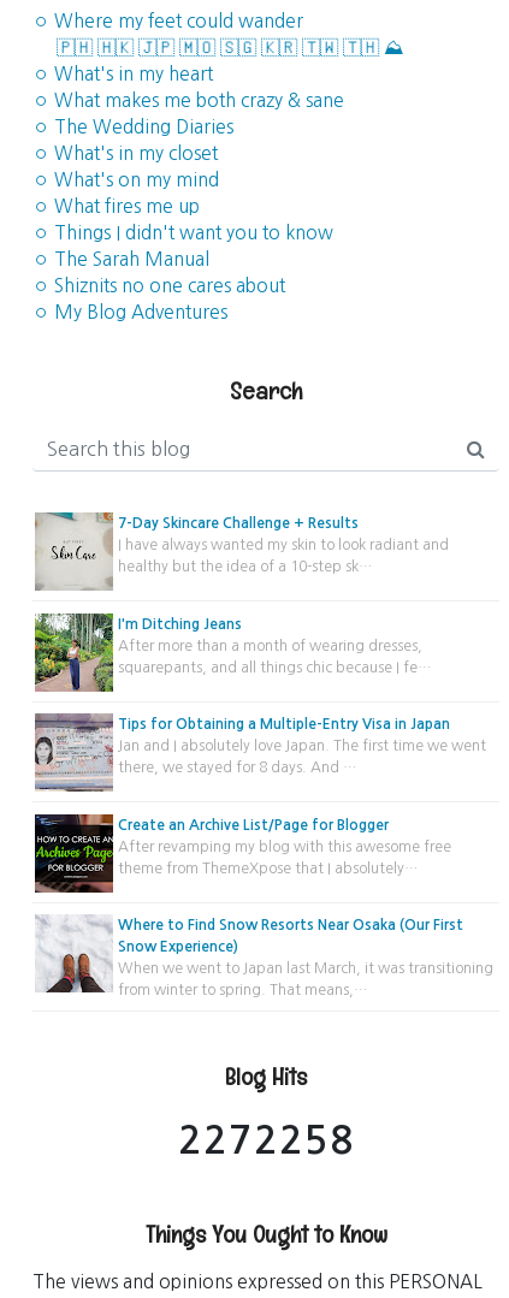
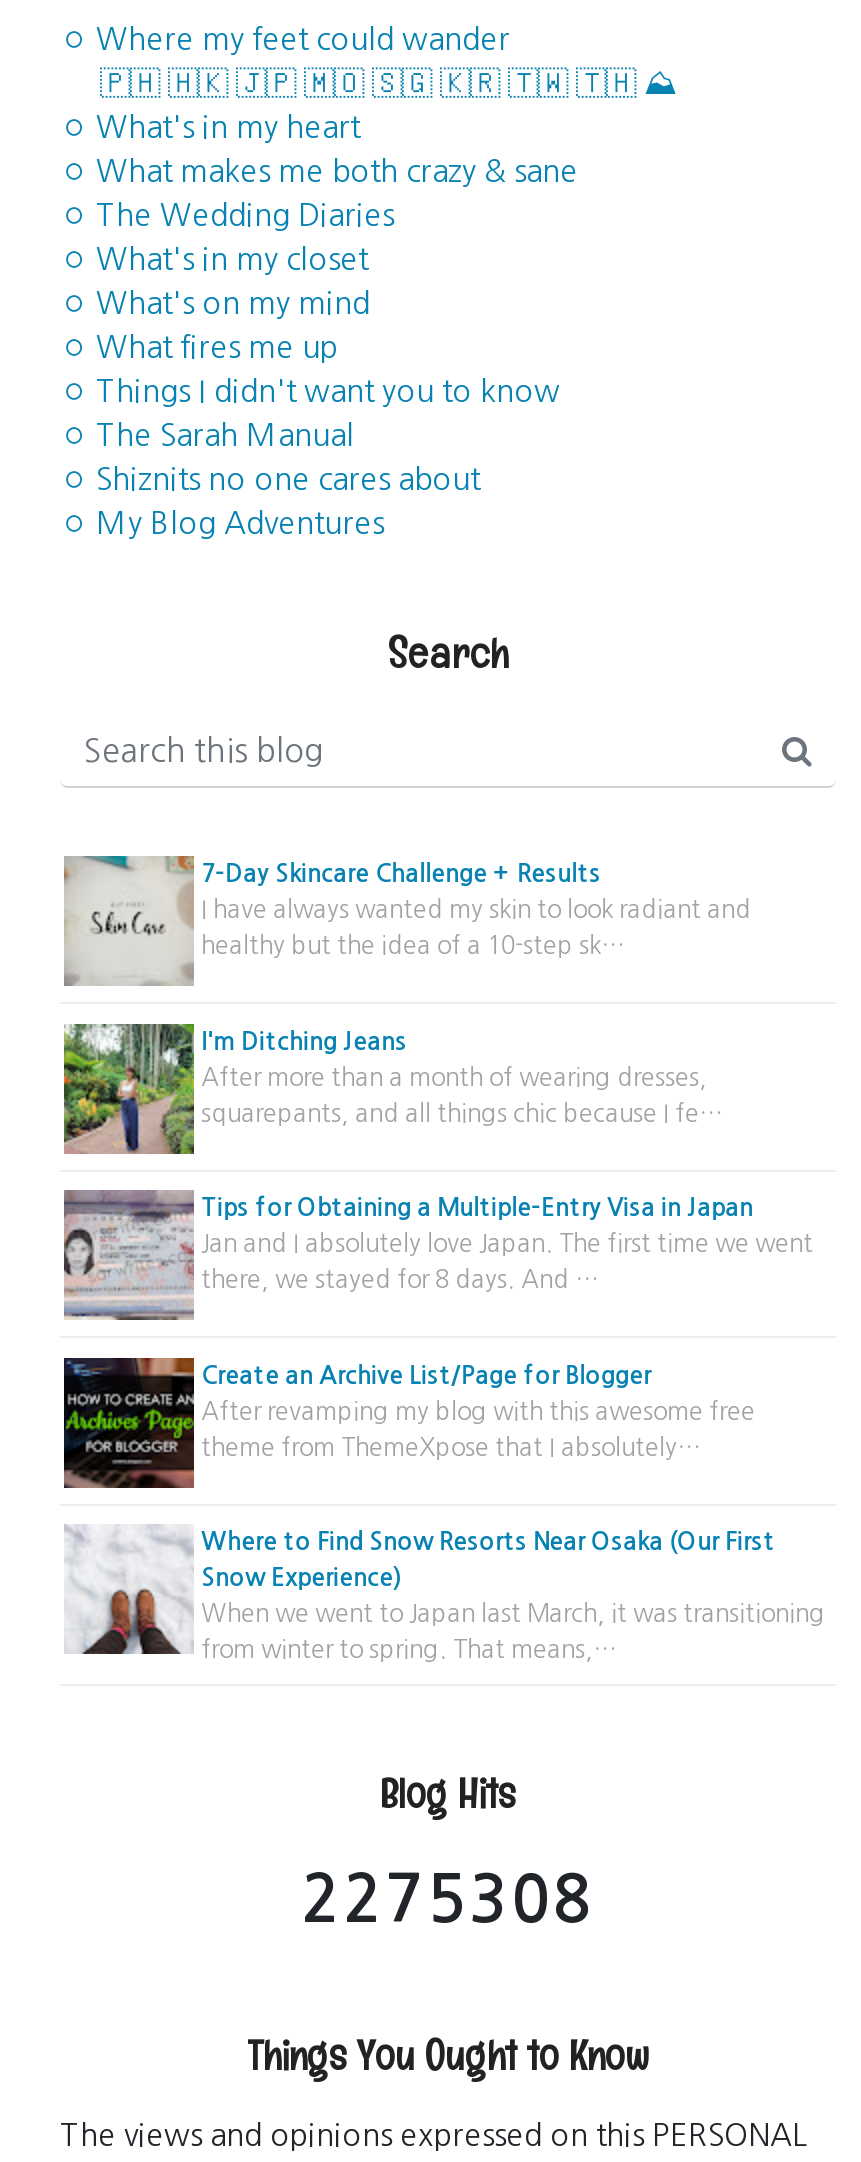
- 2 2 7 2 2 58
+ 2 2 7 5 3 08
